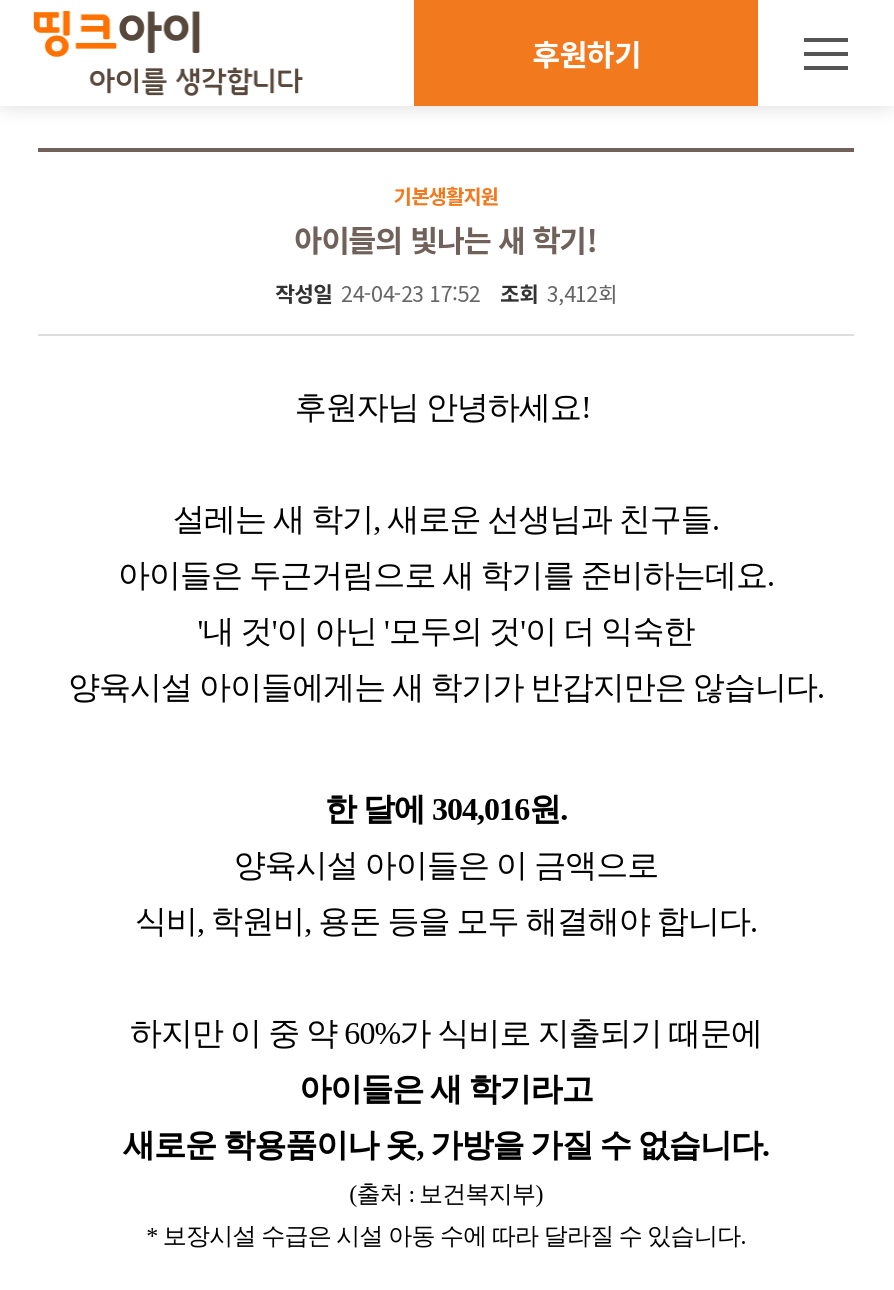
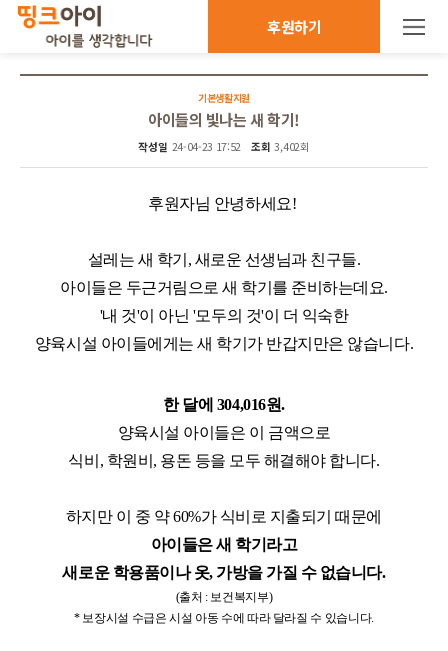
- 작성일 24-04-23 17:52 조회 3,412회
+ 작성일 24-04-23 17:52 조회 3,402회
